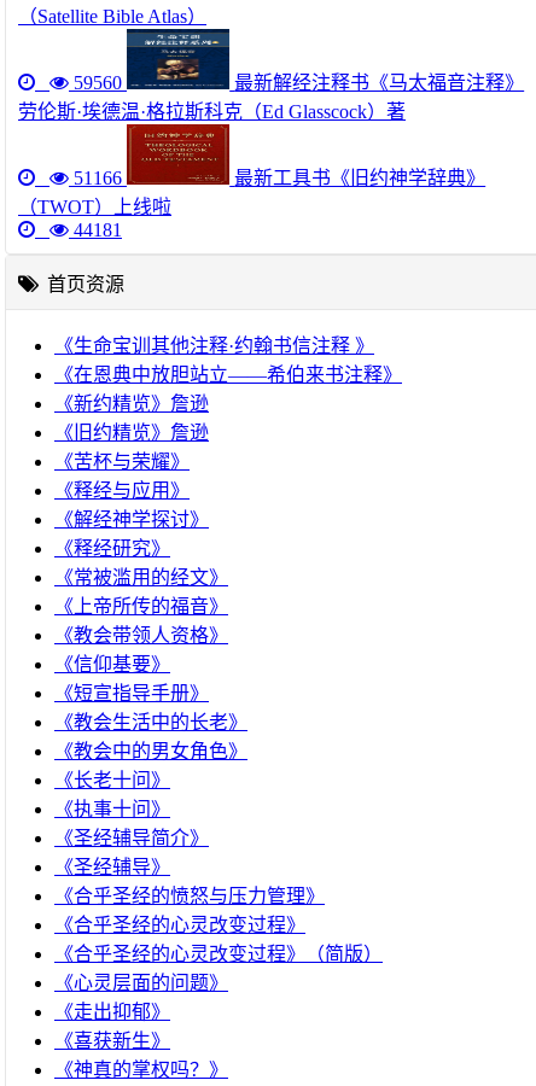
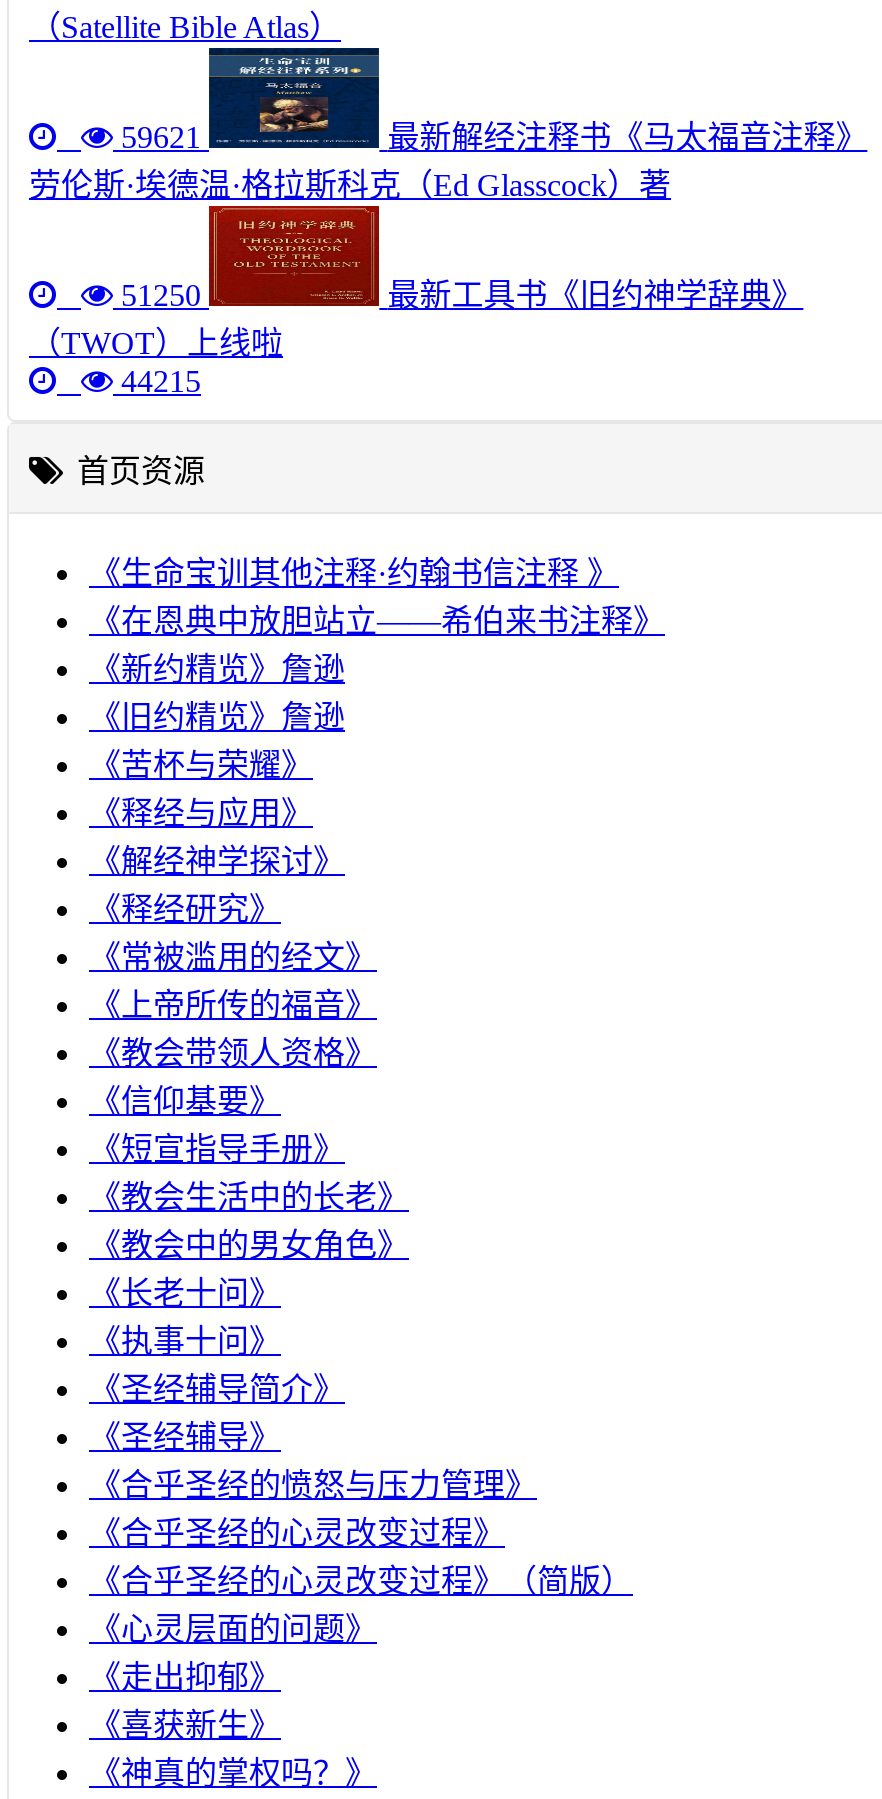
- 59560
+ 59621

- 51166
+ 51250

- 44181
+ 44215
